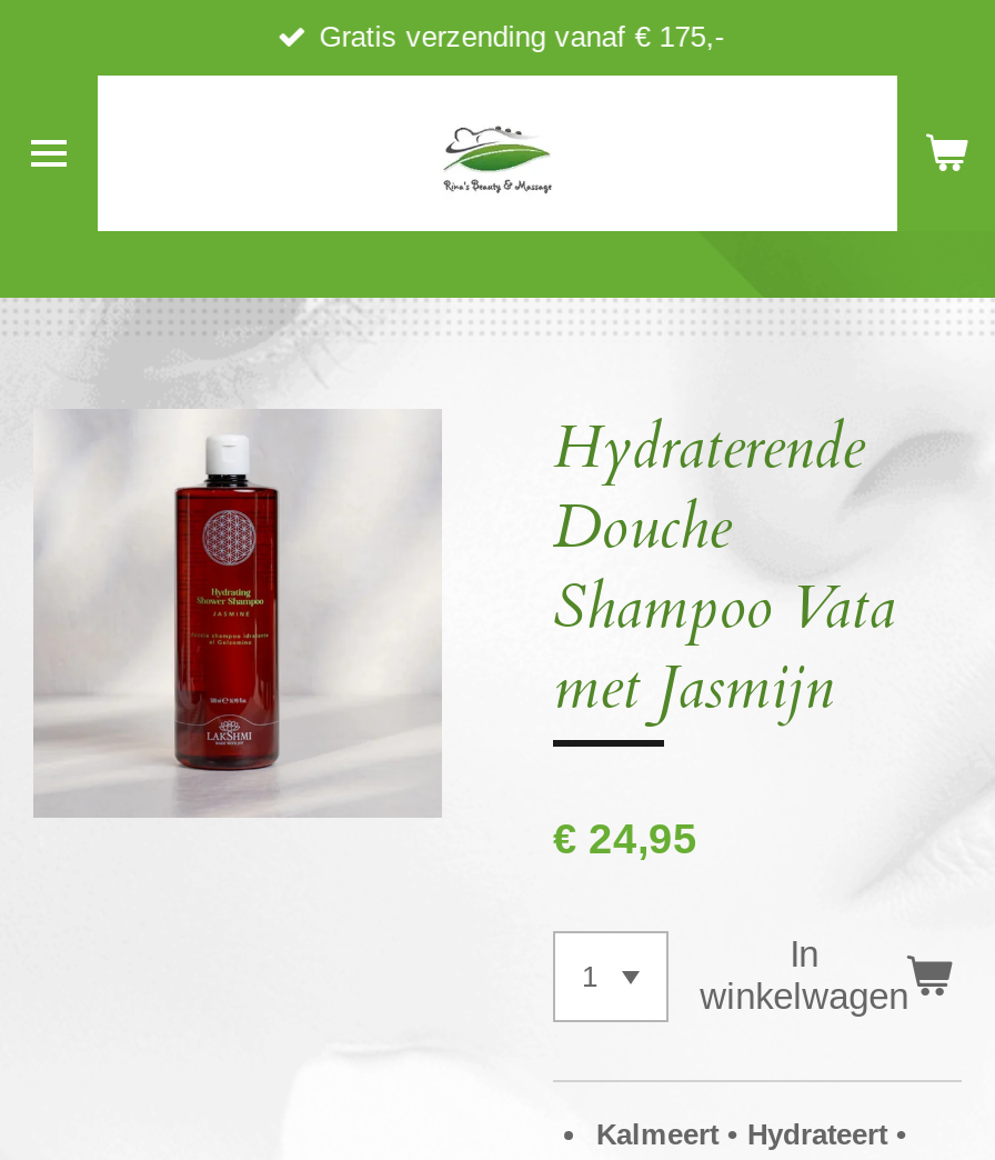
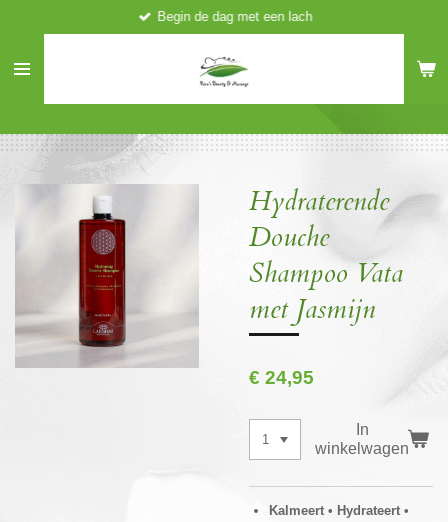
- Gratis verzending vanaf € 175,-
+ Begin de dag met een lach
